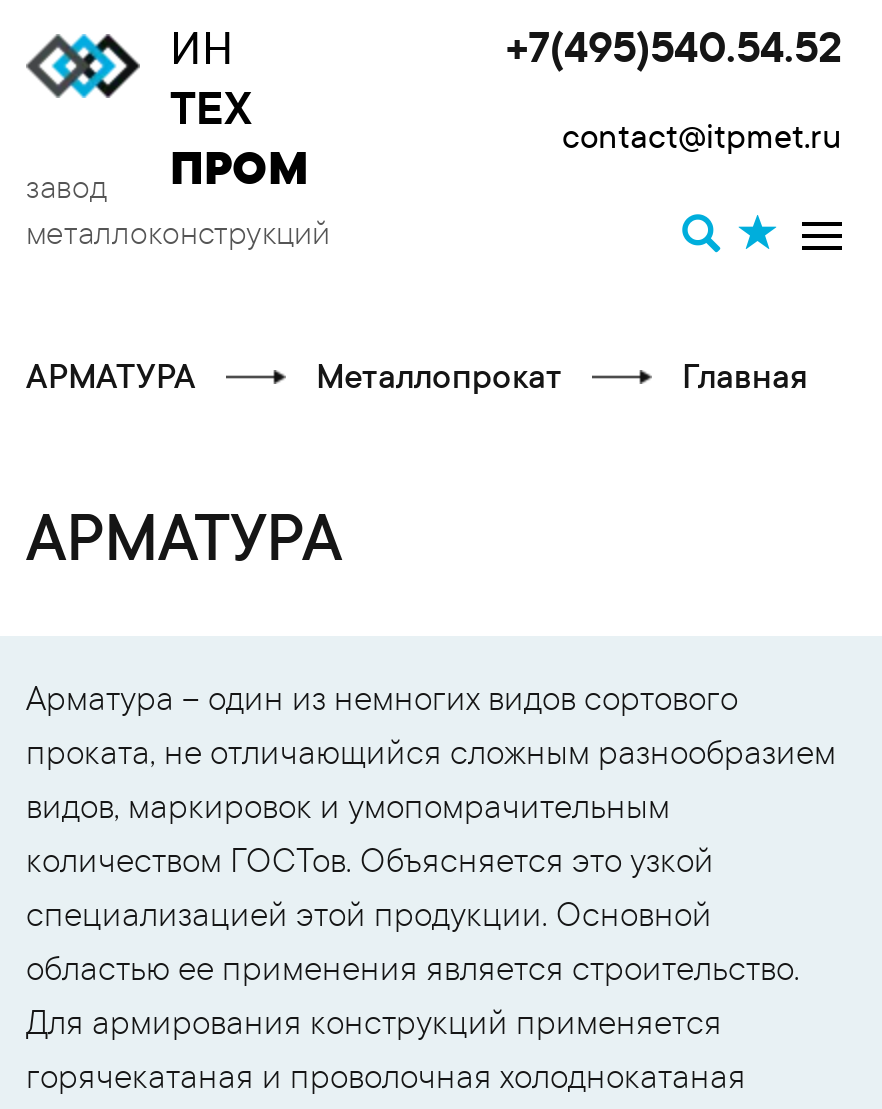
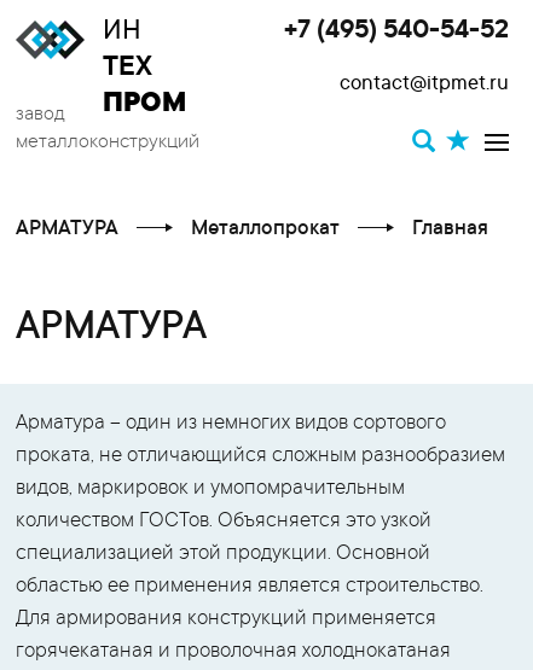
- +7(495)540.54.52
+ +7 (495) 540-54-52
